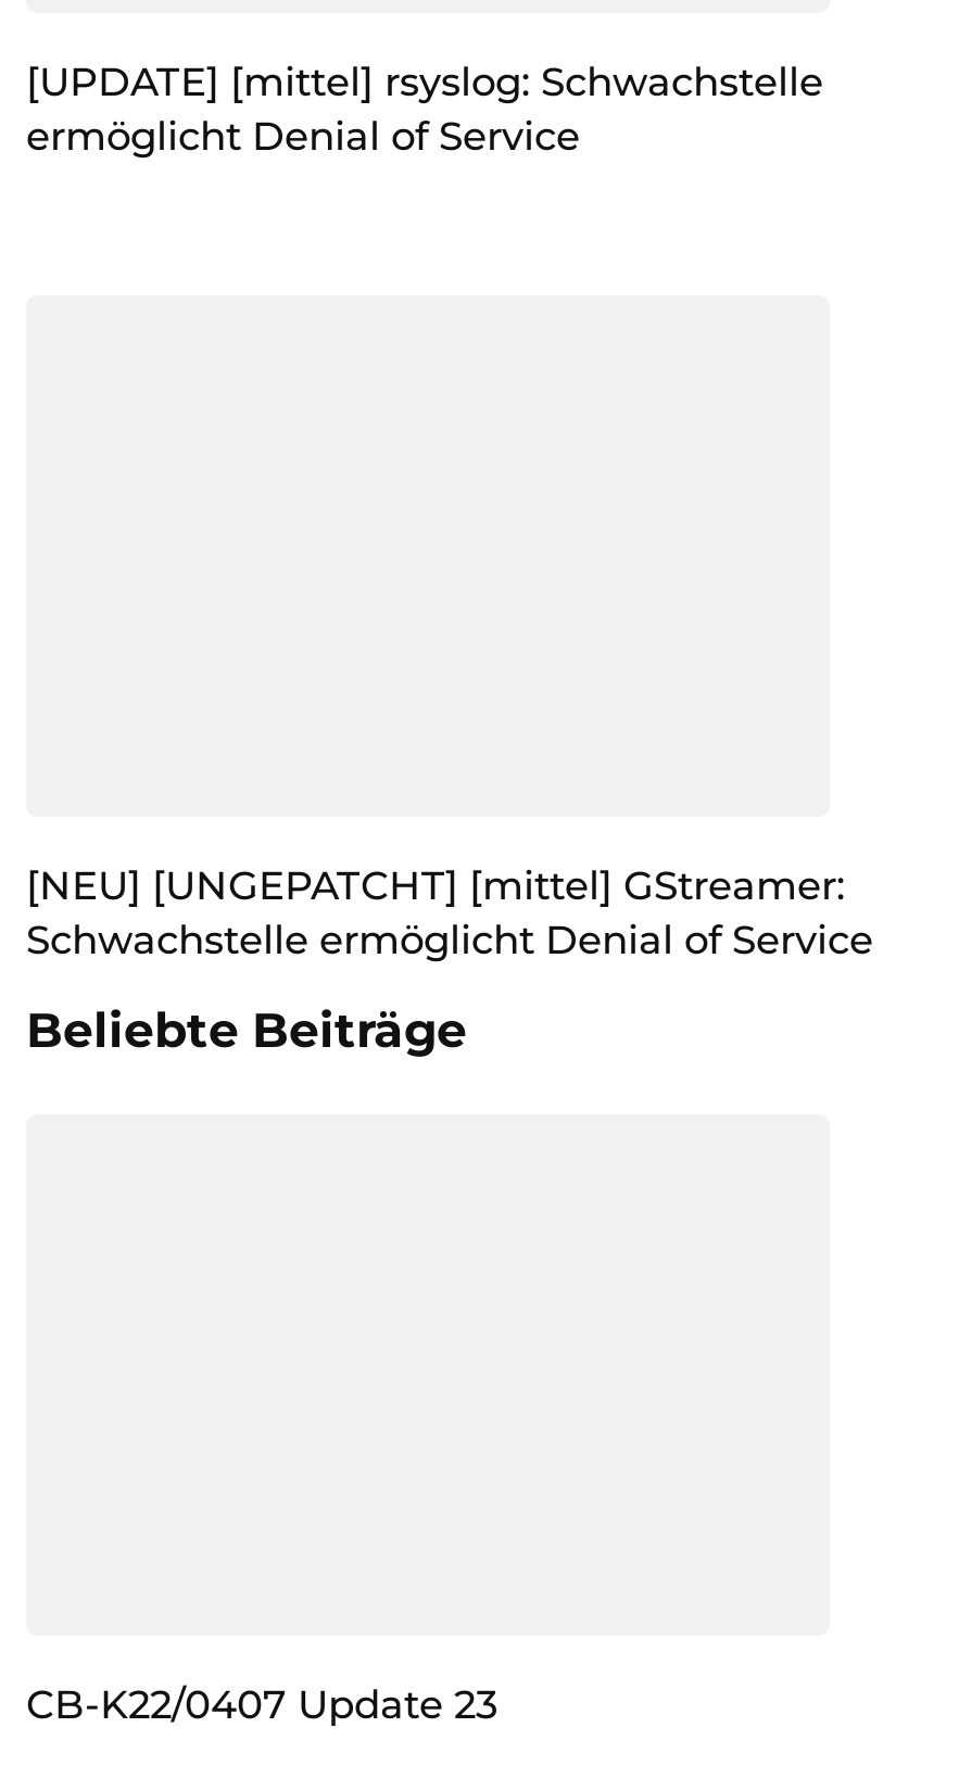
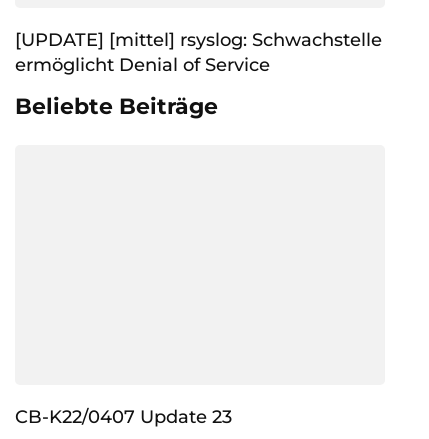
- [NEU] [UNGEPATCHT] [mittel] GStreamer:
- Schwachstelle ermöglicht Denial of Service
